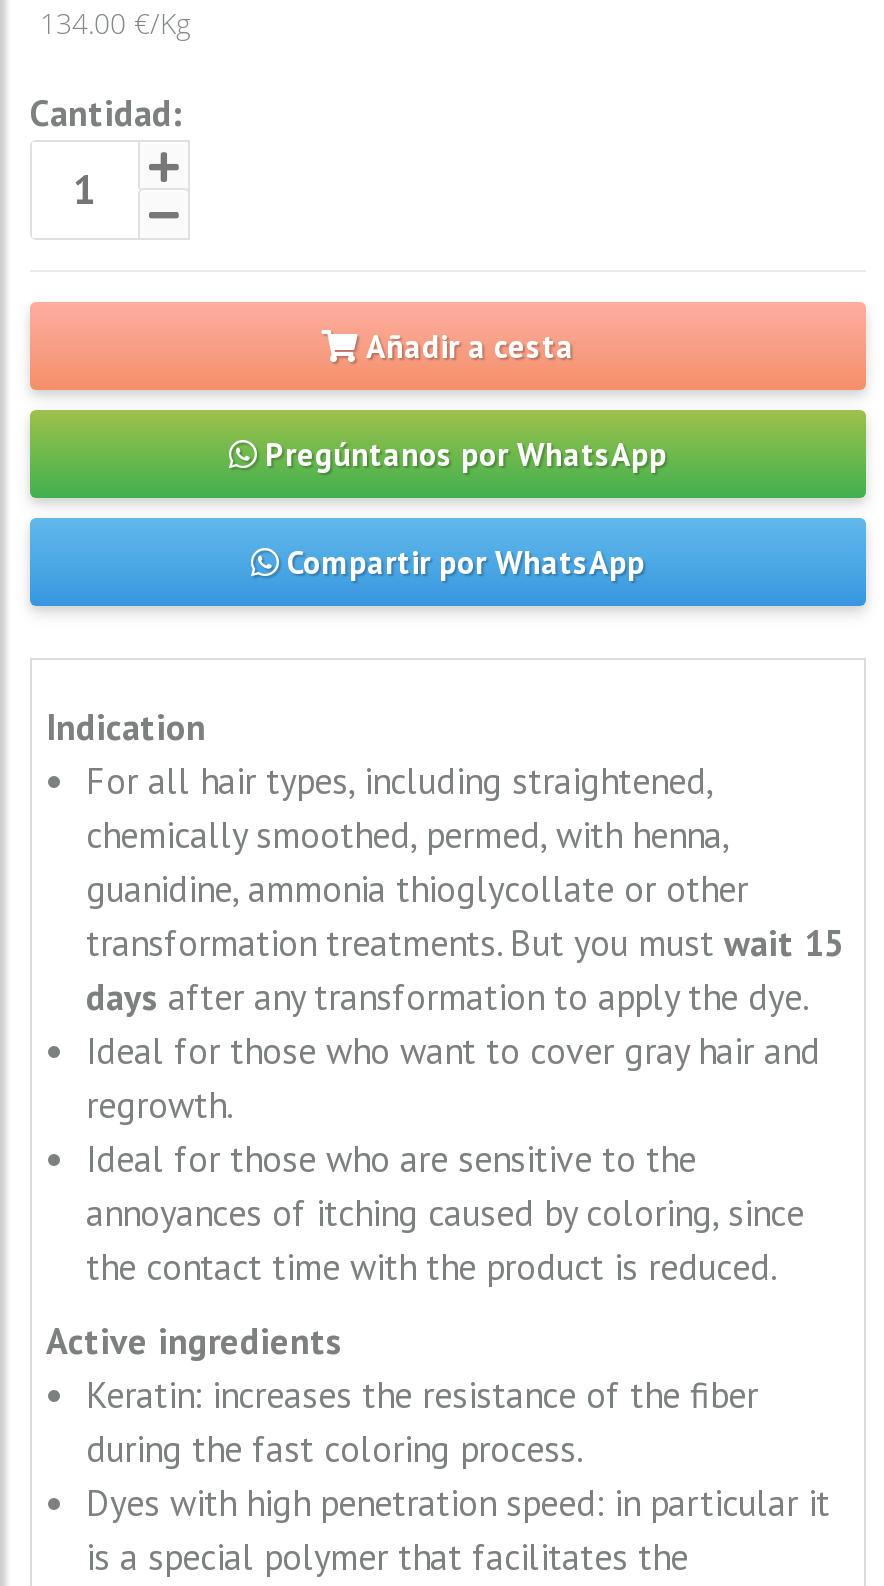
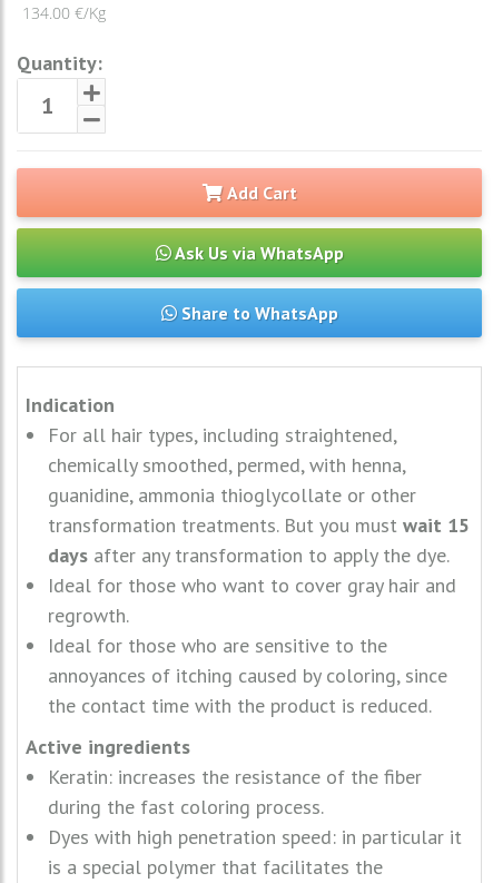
- Cantidad:
+ Quantity:

- Añadir a cesta
+ Add Cart

- Pregúntanos por WhatsApp
+ Ask Us via WhatsApp

- Compartir por WhatsApp
+ Share to WhatsApp
